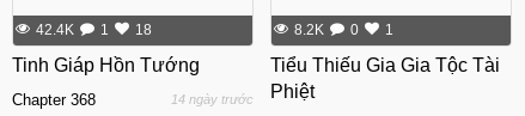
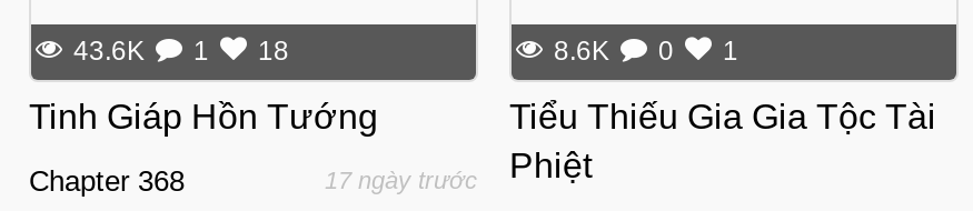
- 42.4K 1 18
+ 43.6K 1 18

- 8.2K 0 1
+ 8.6K 0 1

- 14 ngày trước Phiệt
+ 17 ngày trước Phiệt
